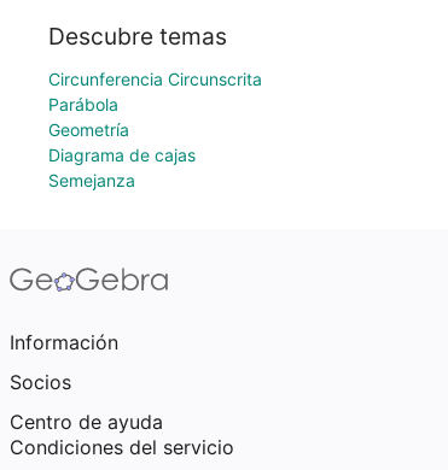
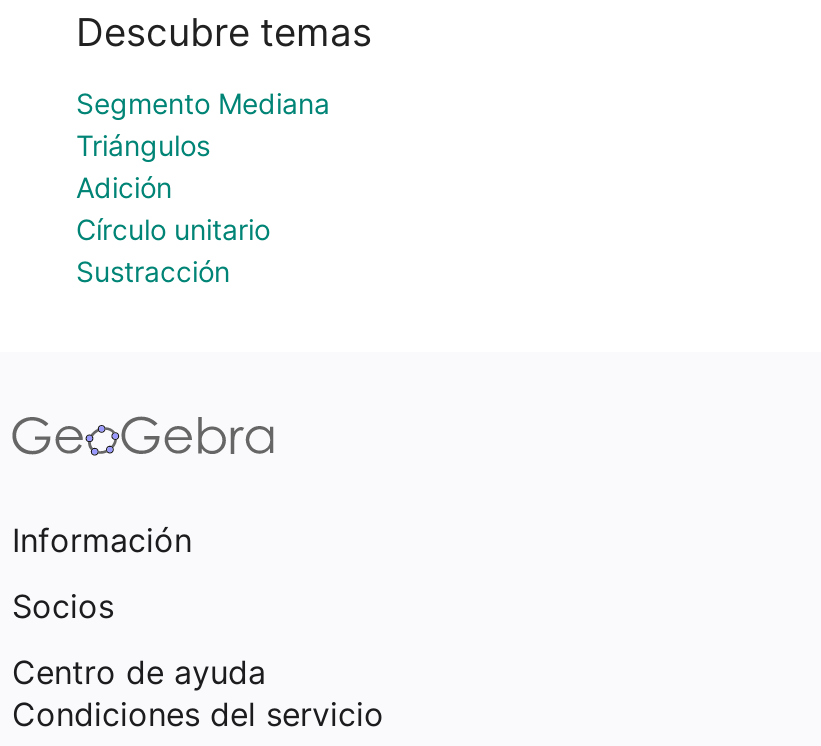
- Circunferencia Circunscrita
- Parábola
- Geometría
- Diagrama de cajas
- Semejanza
+ Segmento Mediana
+ Triángulos
+ Adición
+ Círculo unitario
+ Sustracción
